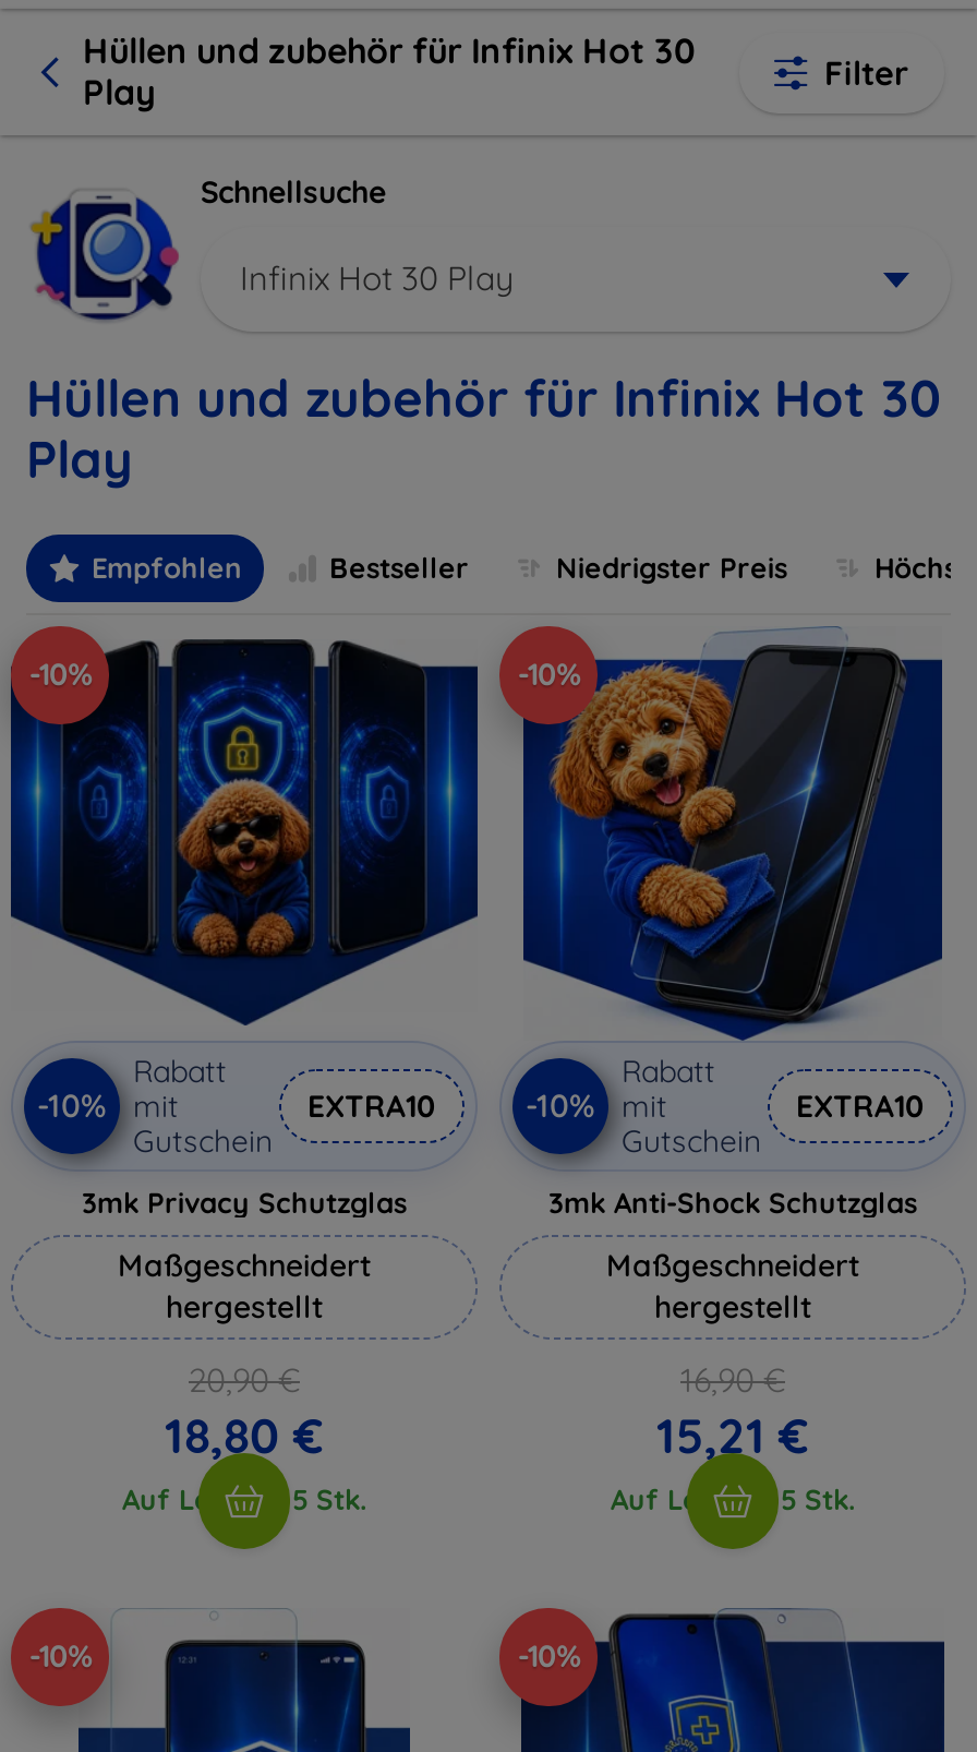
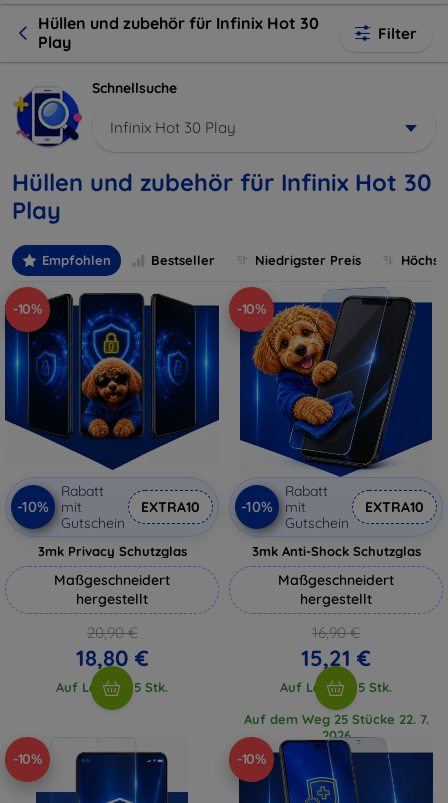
+ Auf dem Weg 25 Stücke 22. 7.
+ 2026
